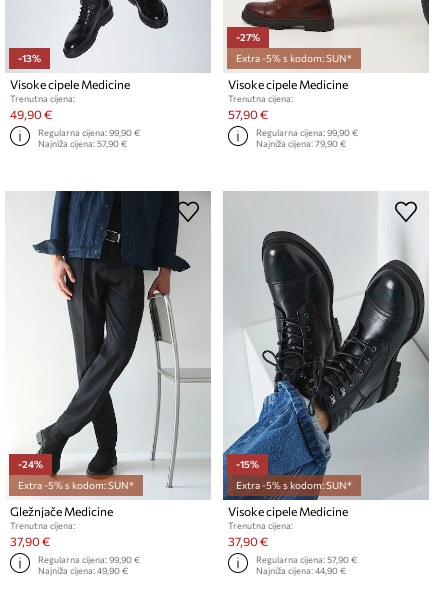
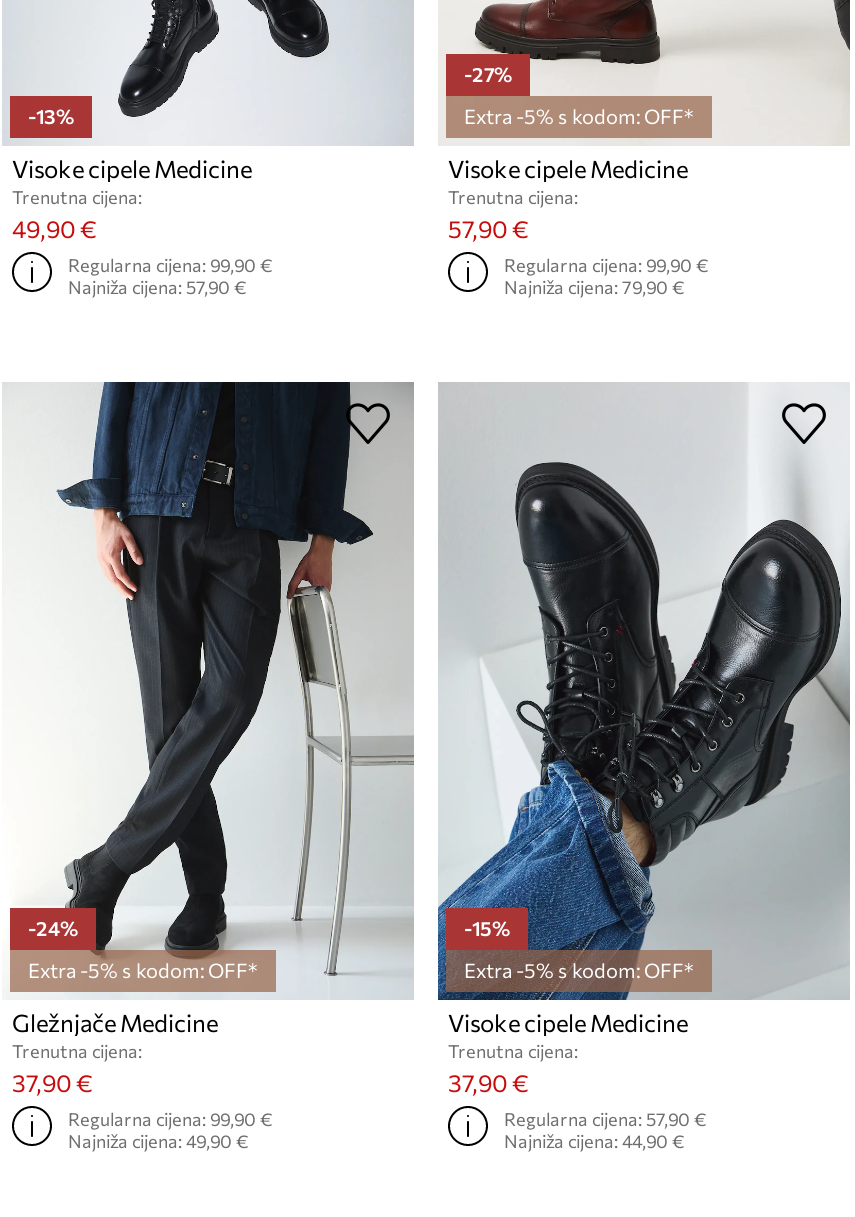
- Extra -5% s kodom: SUN*
+ Extra -5% s kodom: OFF*

- Extra -5% s kodom: SUN*
+ Extra -5% s kodom: OFF*

- Extra -5% s kodom: SUN*
+ Extra -5% s kodom: OFF*
